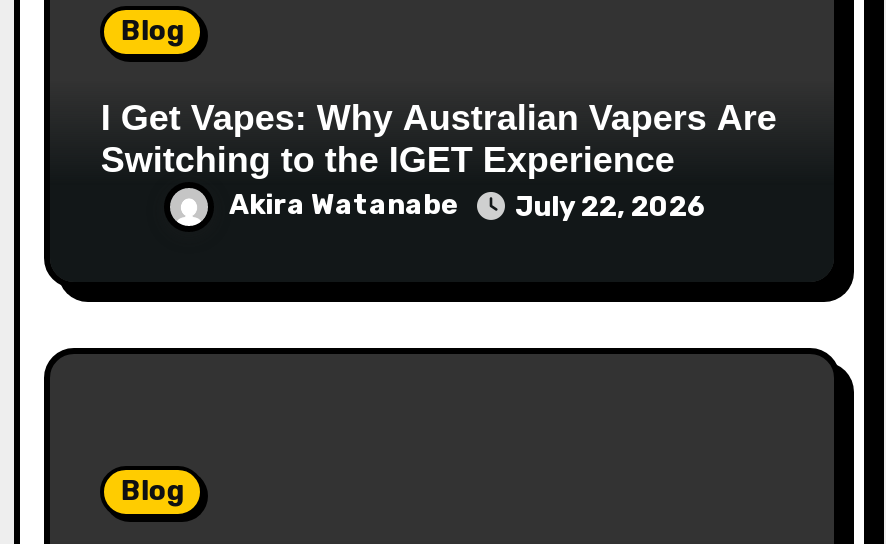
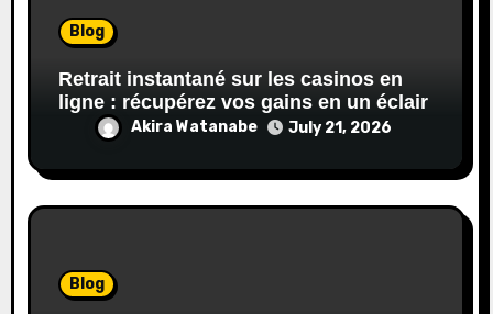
- I Get Vapes: Why Australian Vapers Are
- Switching to the IGET Experience
+ Retrait instantané sur les casinos en
+ ligne : récupérez vos gains en un éclair

- Akira Watanabe July 22, 2026
+ Akira Watanabe July 21, 2026
